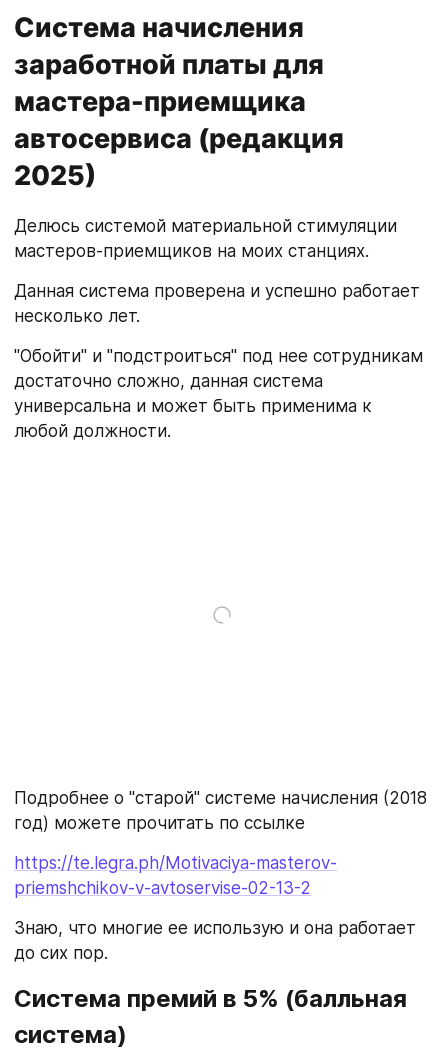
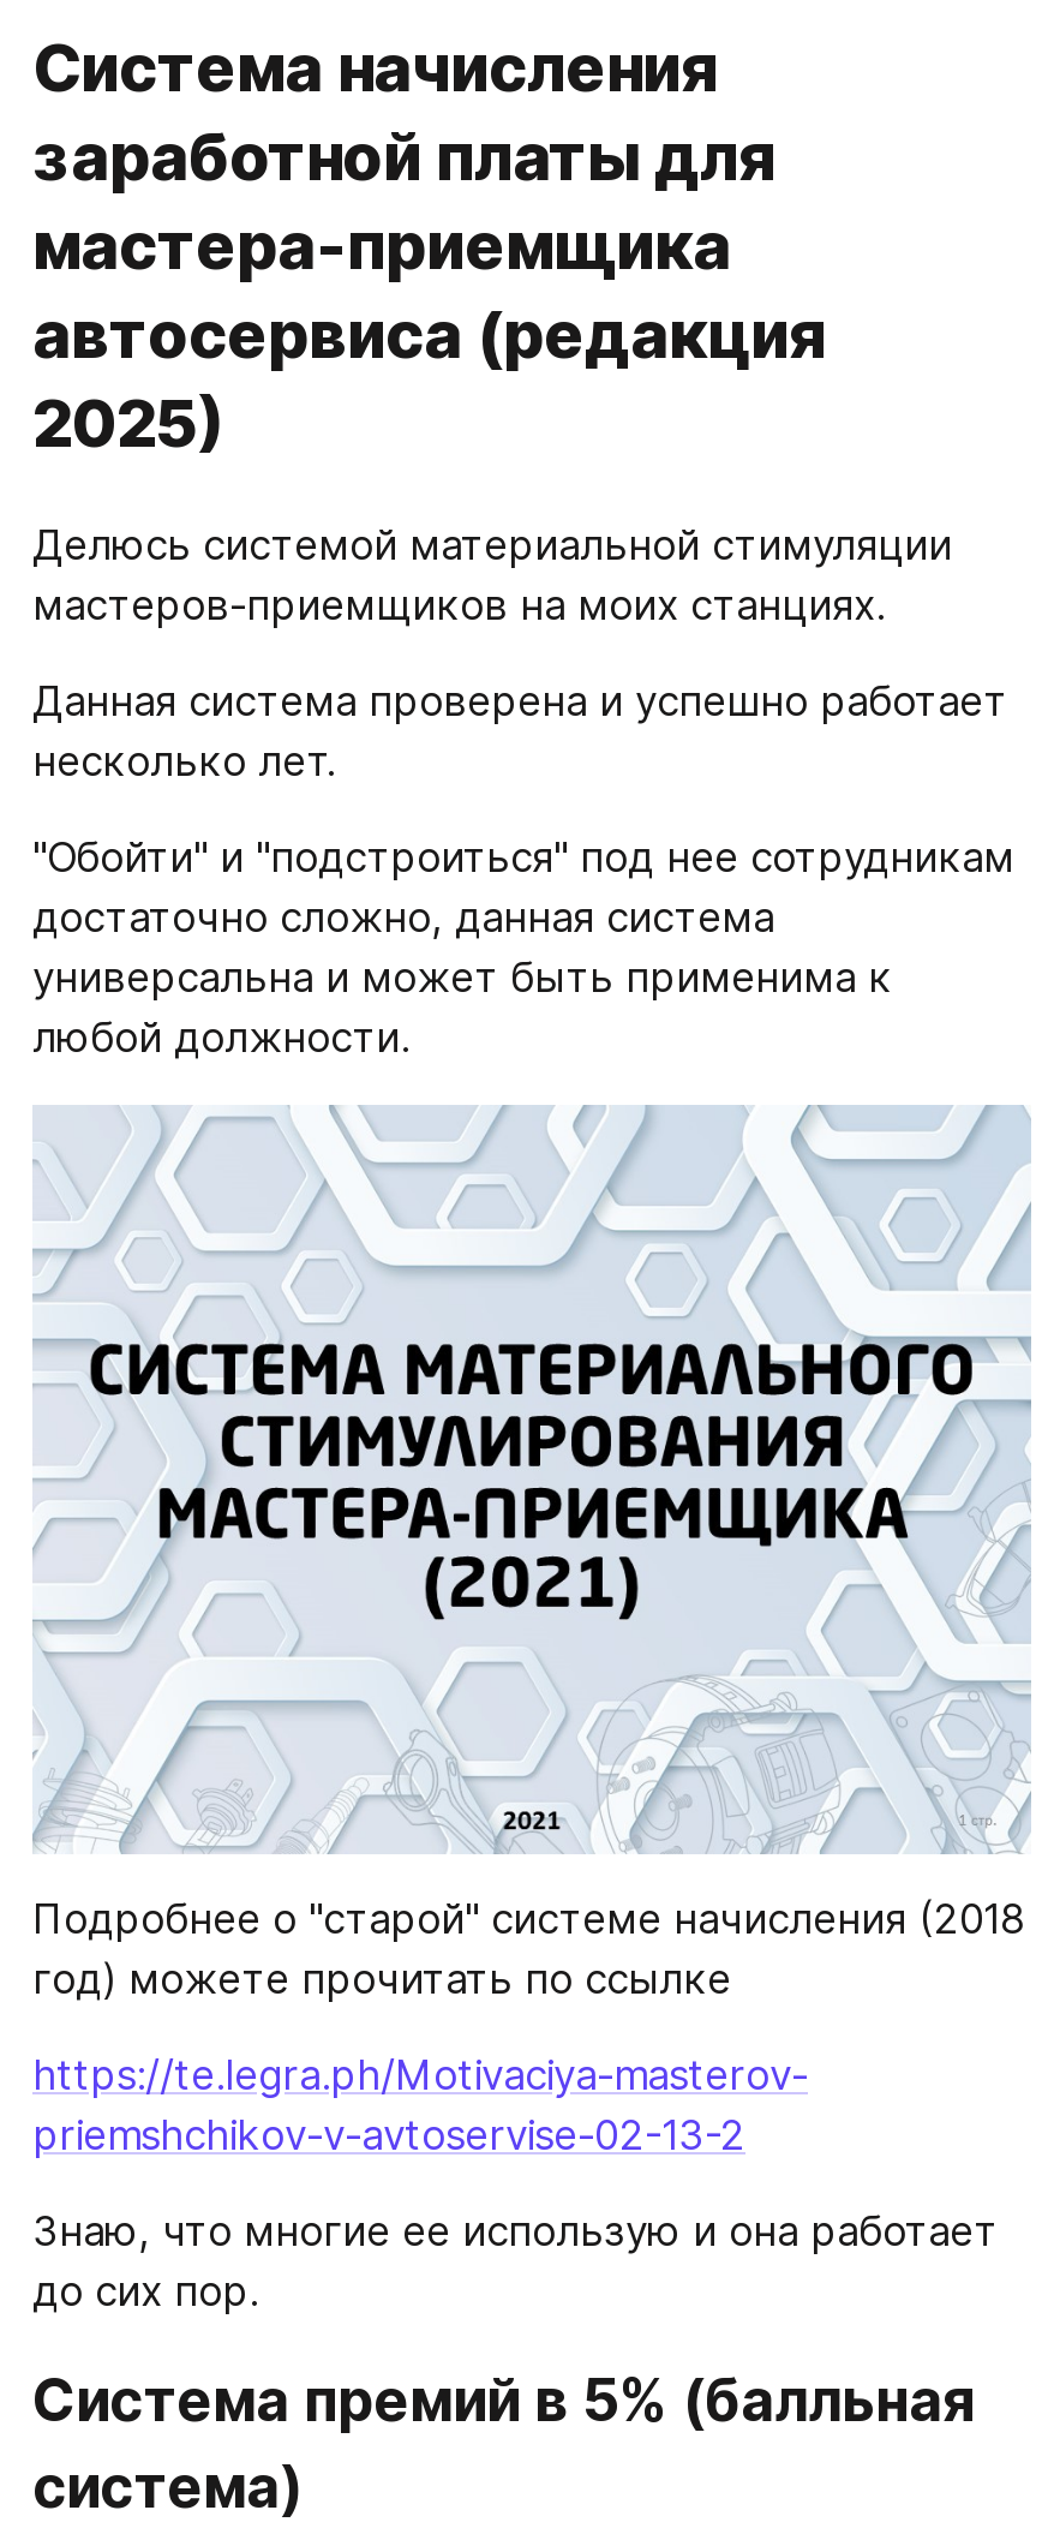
+ [image]
